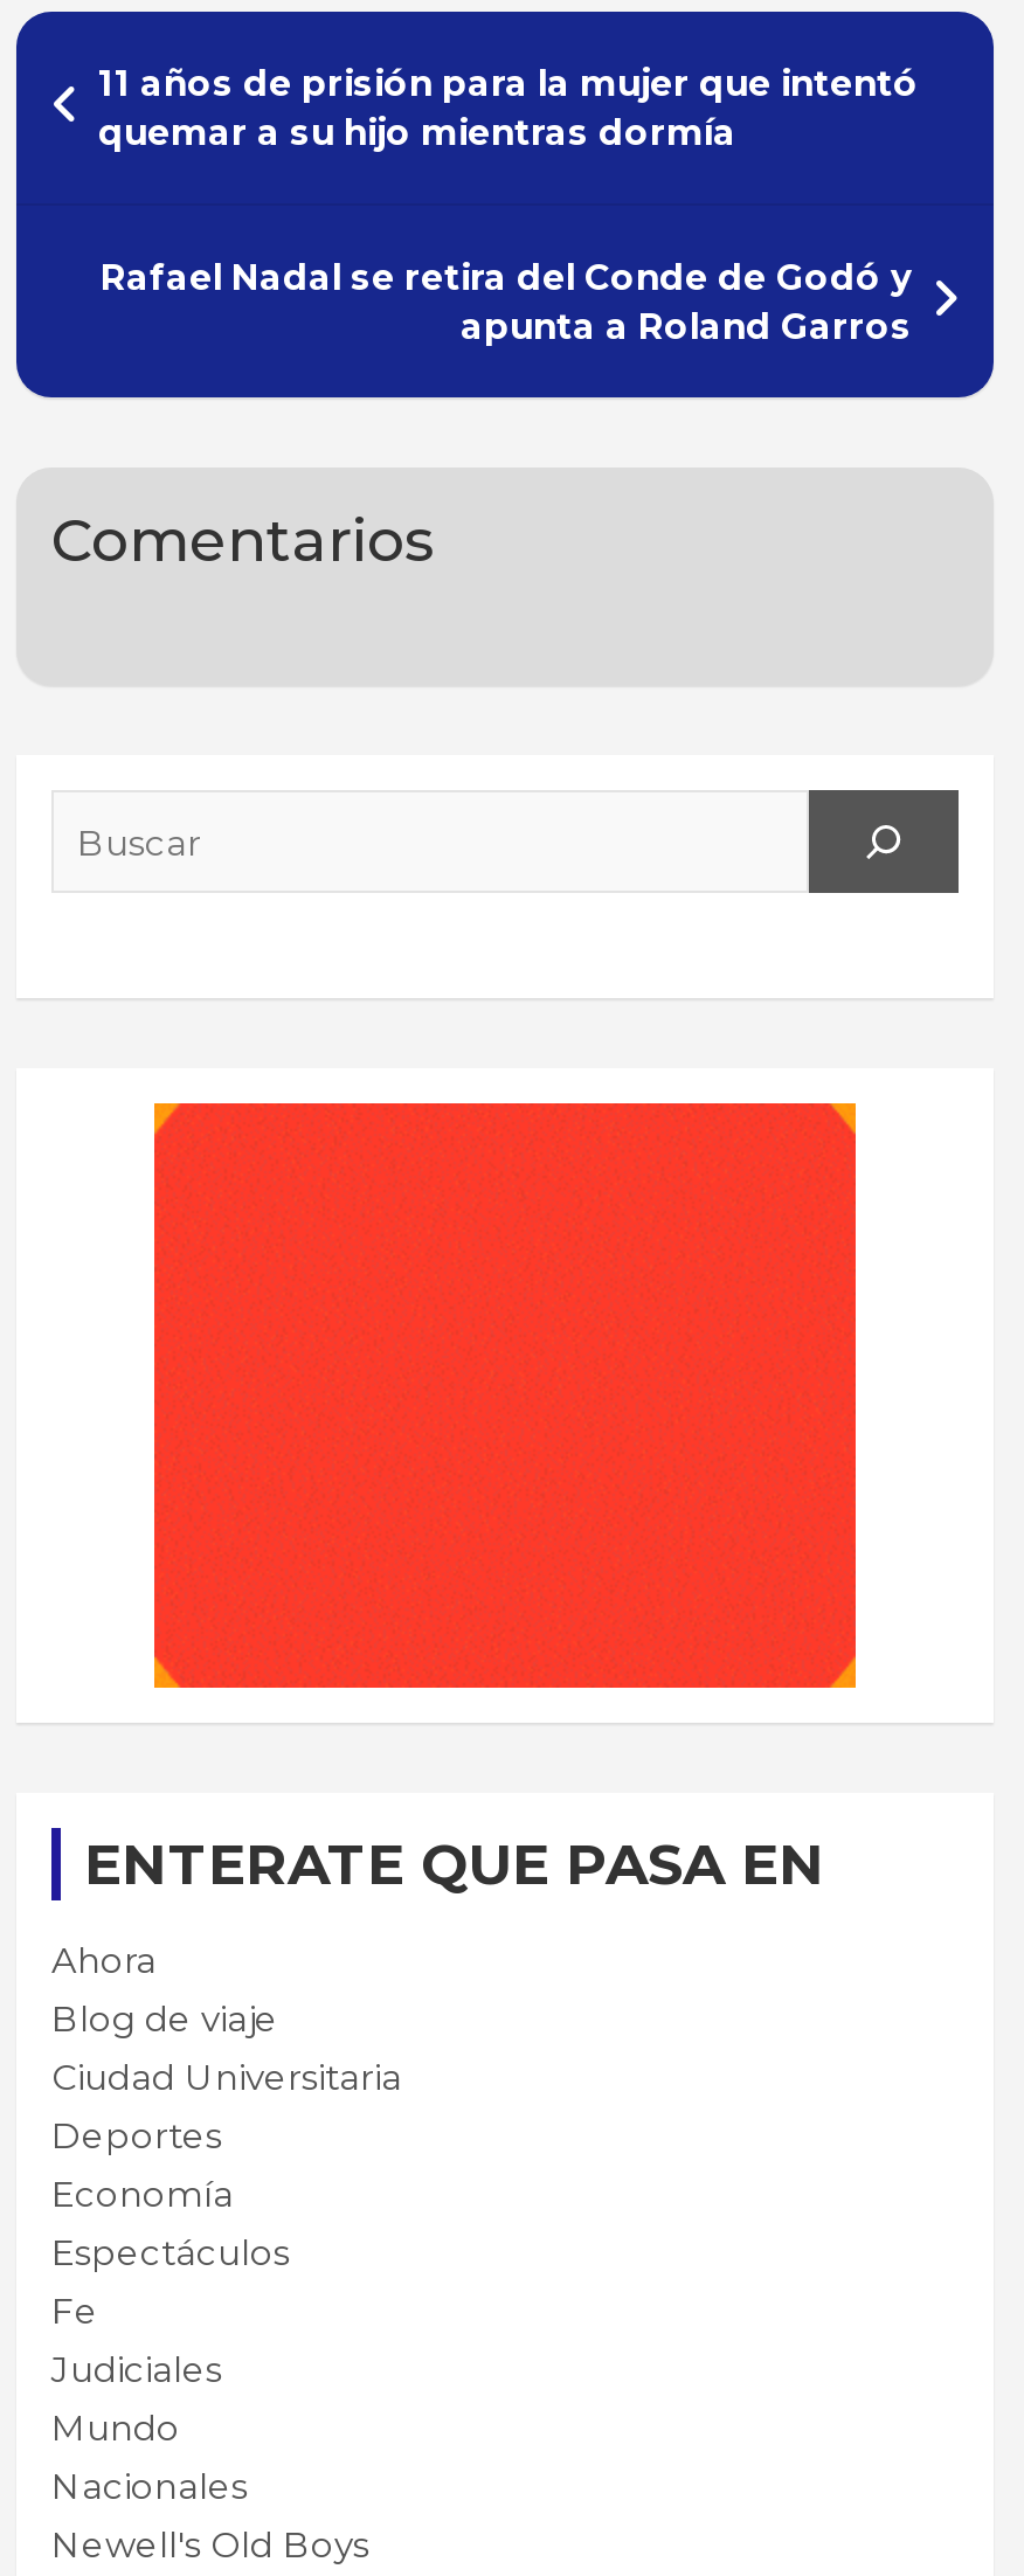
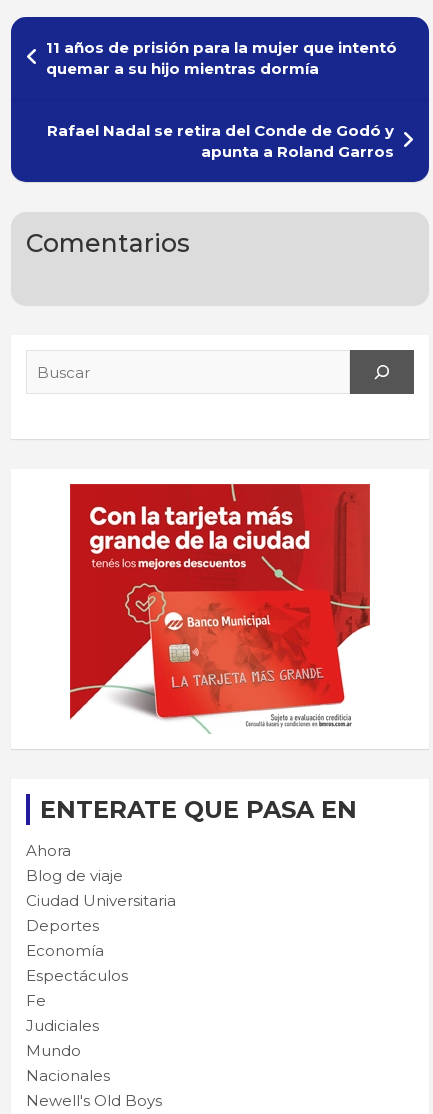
+ [image]
